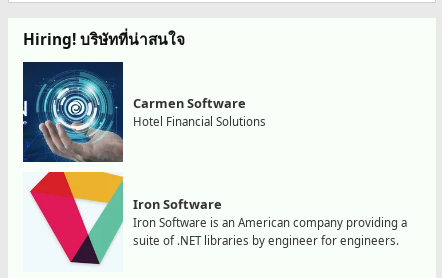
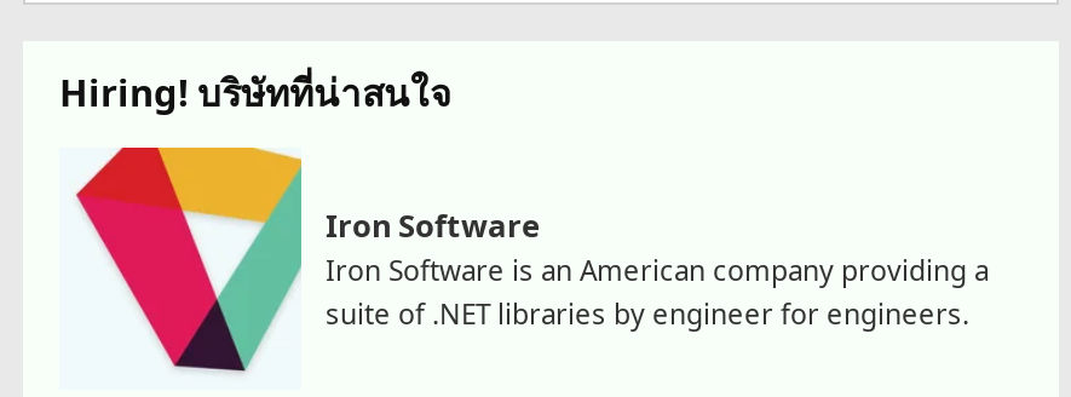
- [image]
- Carmen Software
- Hotel Financial Solutions
